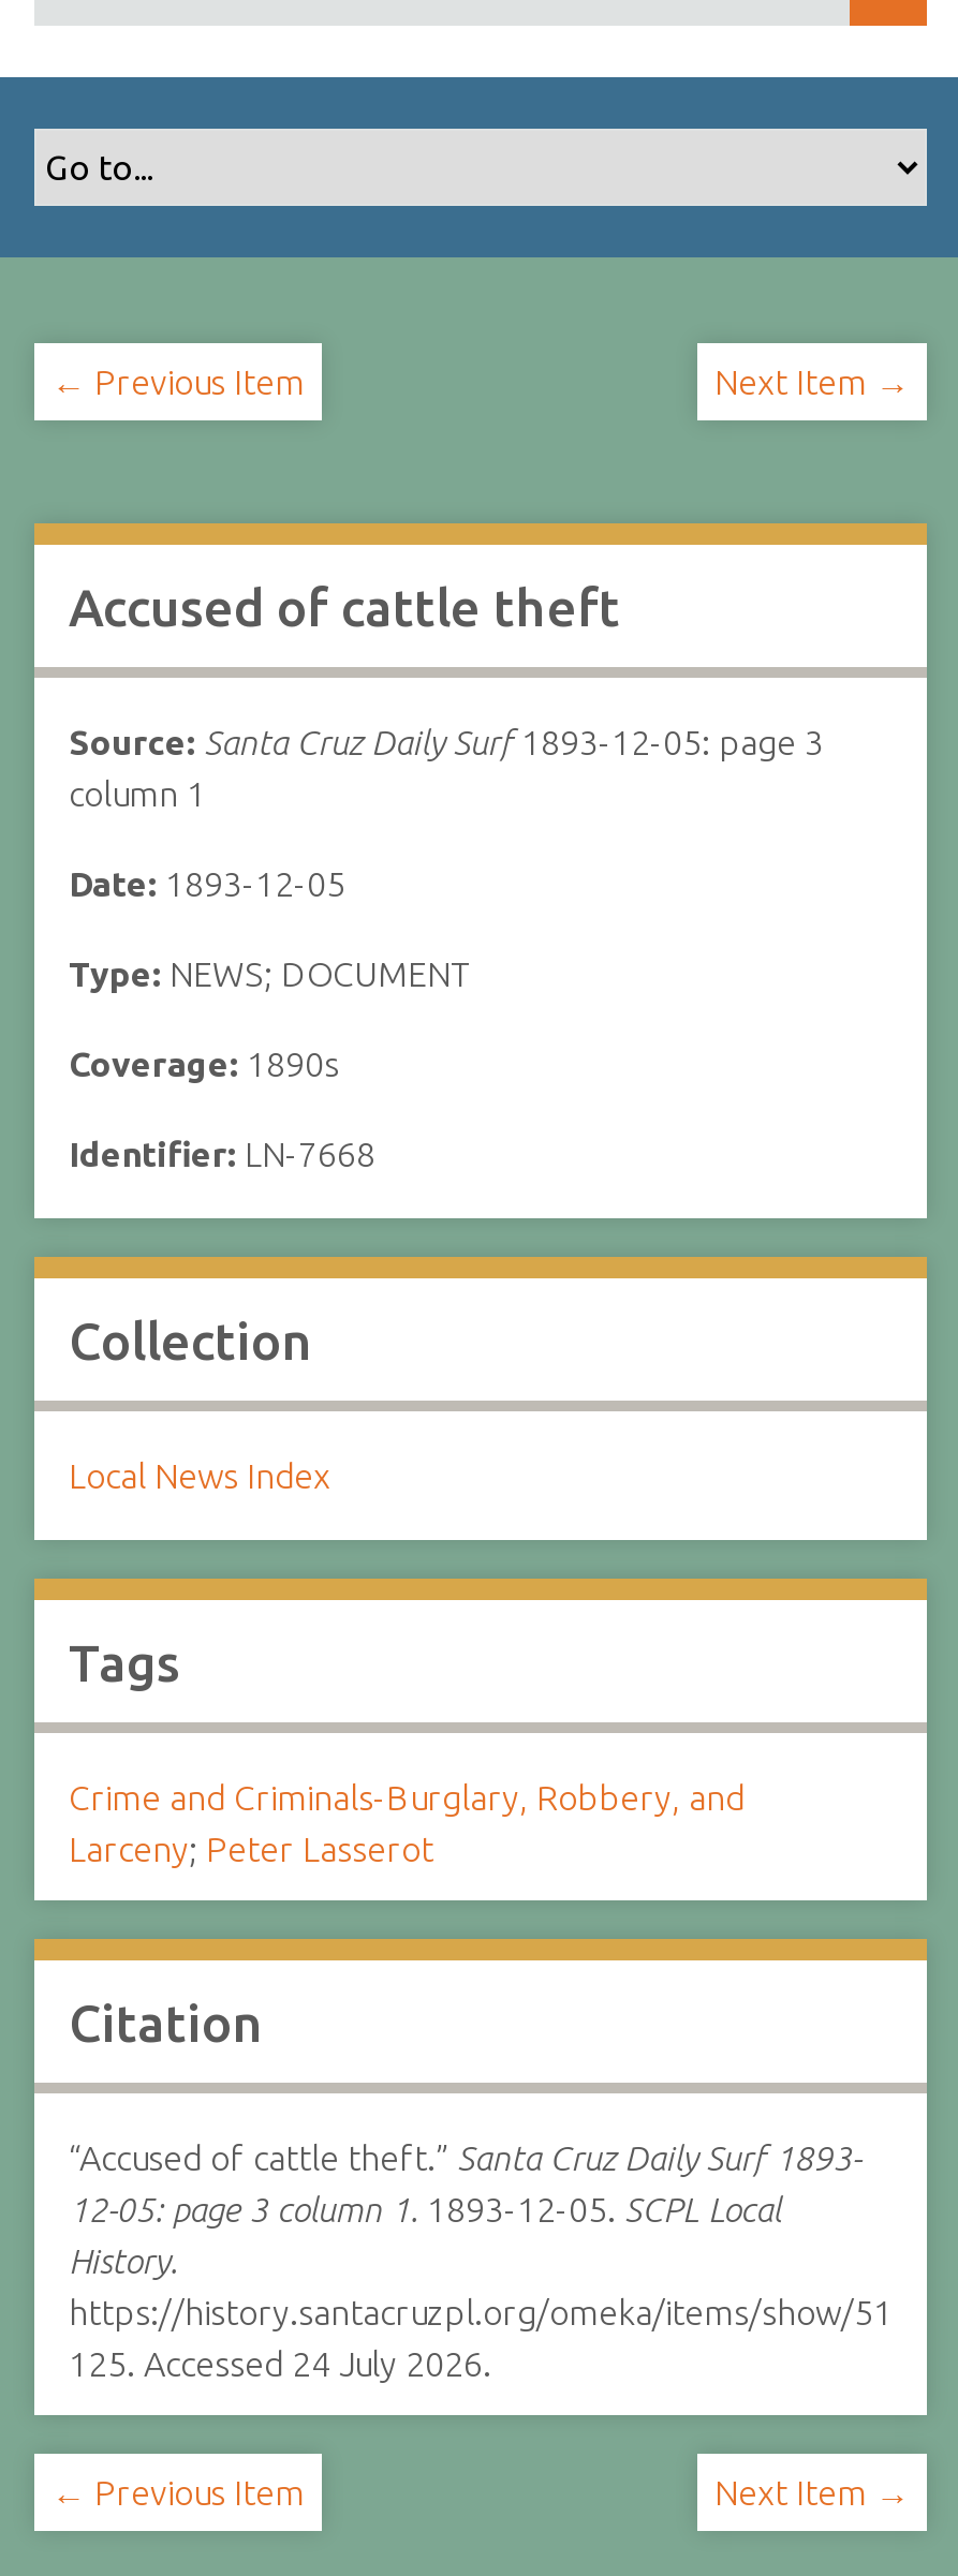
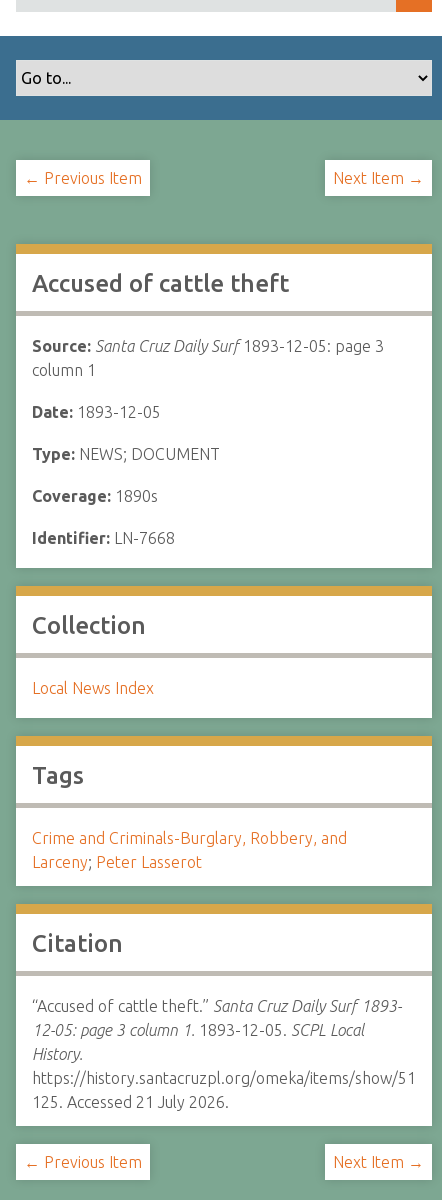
- 125. Accessed 24 July 2026.
+ 125. Accessed 21 July 2026.
